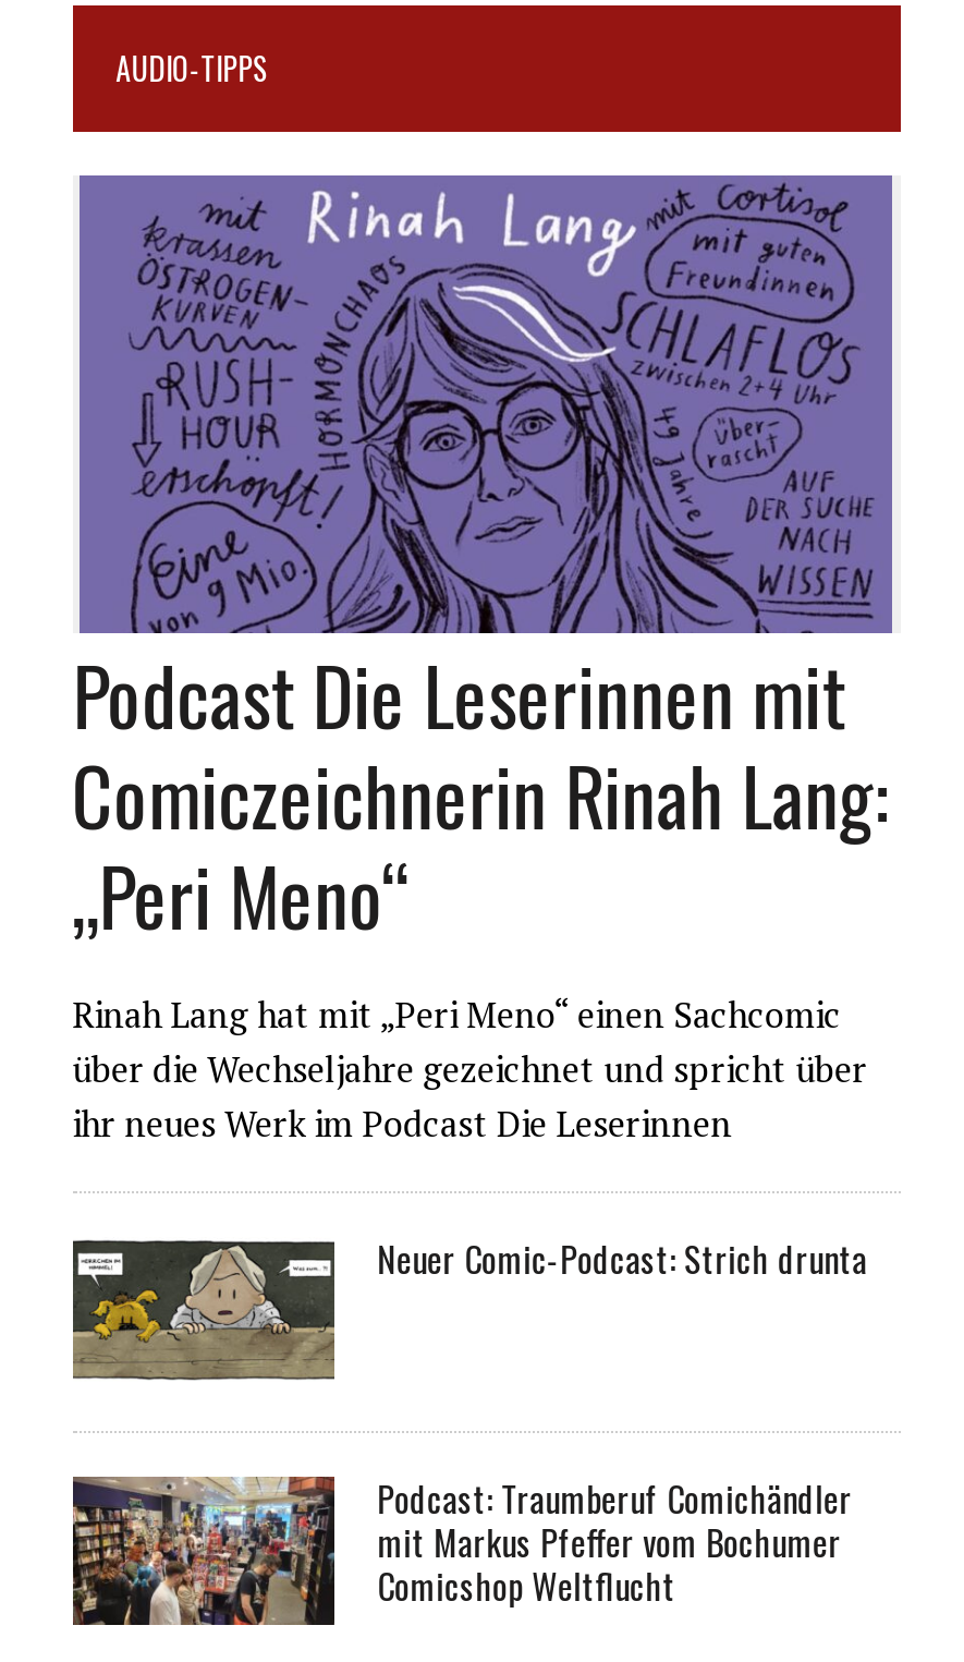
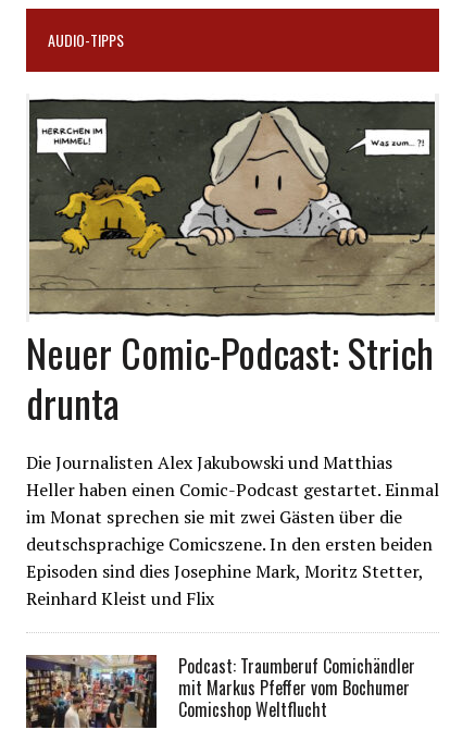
- [image]
+ [image]

- Podcast Die Leserinnen mit
- Comiczeichnerin Rinah Lang:
- „Peri Meno“
- Rinah Lang hat mit „Peri Meno“ einen Sachcomic
- über die Wechseljahre gezeichnet und spricht über
- ihr neues Werk im Podcast Die Leserinnen
- Neuer Comic-Podcast: Strich drunta
+ Neuer Comic-Podcast: Strich
+ drunta
+ Die Journalisten Alex Jakubowski und Matthias
+ Heller haben einen Comic-Podcast gestartet. Einmal
+ im Monat sprechen sie mit zwei Gästen über die
+ deutschsprachige Comicszene. In den ersten beiden
+ Episoden sind dies Josephine Mark, Moritz Stetter,
+ Reinhard Kleist und Flix
